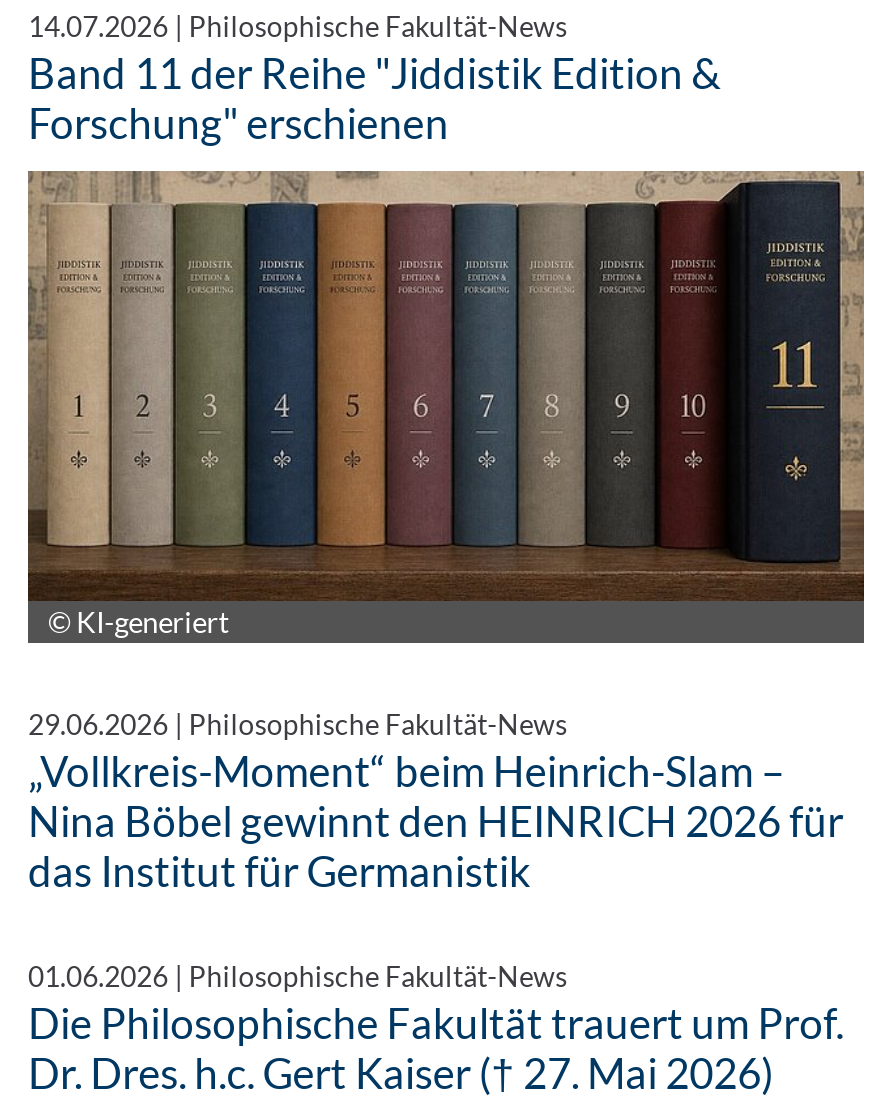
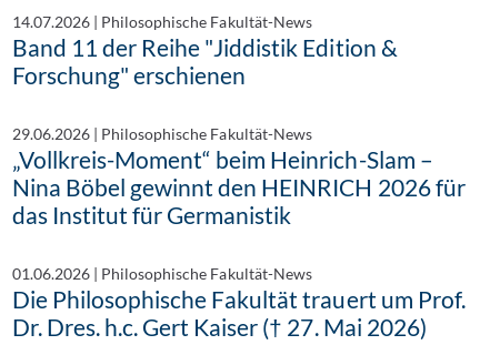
- [image]
- © KI-generiert
